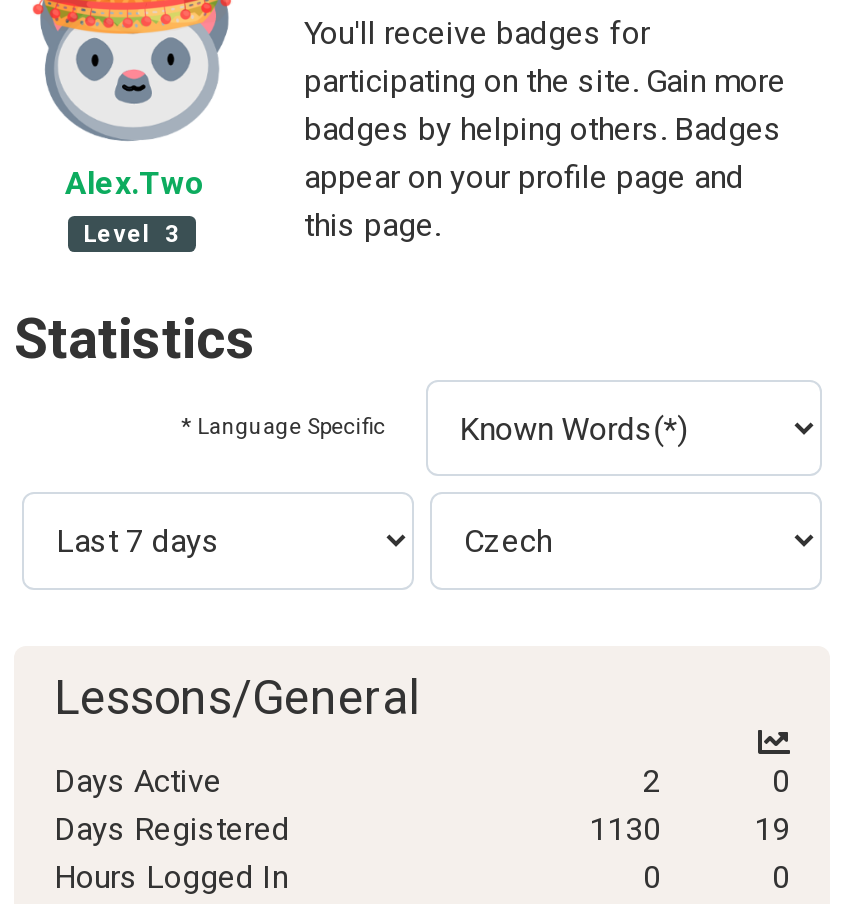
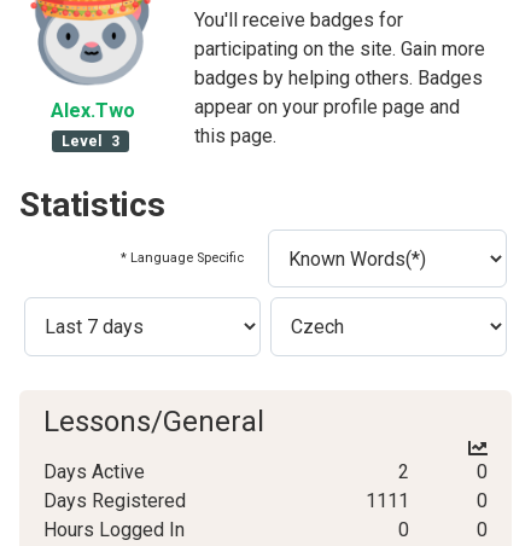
- 1130
+ 1111

- 19
+ 0
